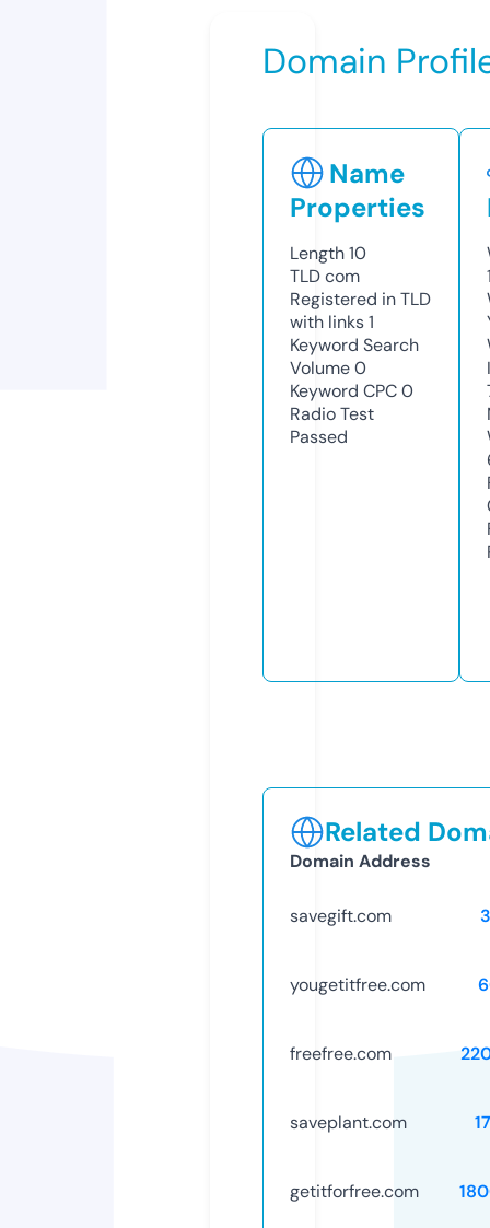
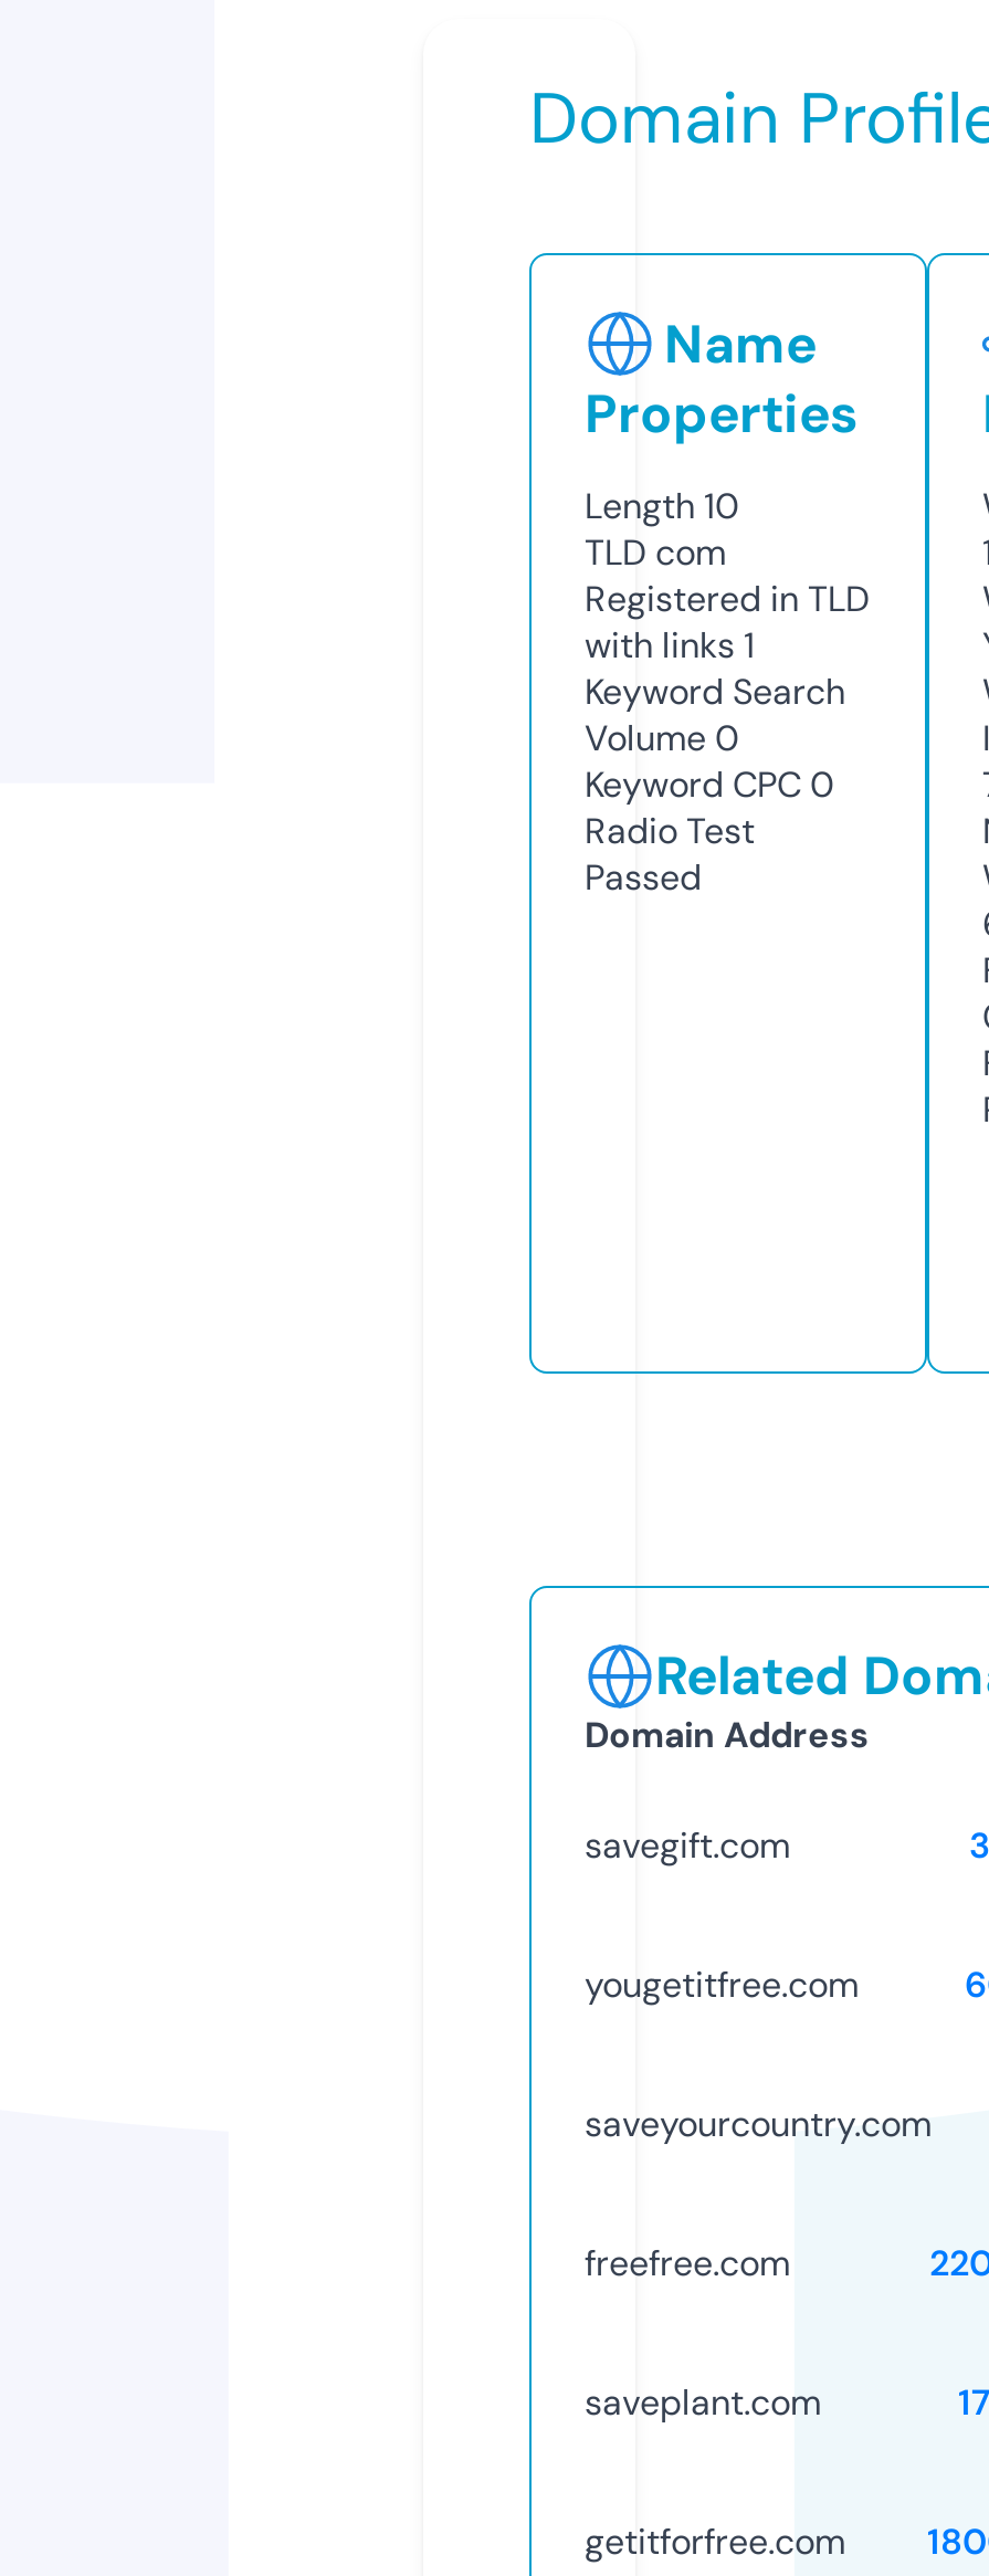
+ saveyourcountry.com
